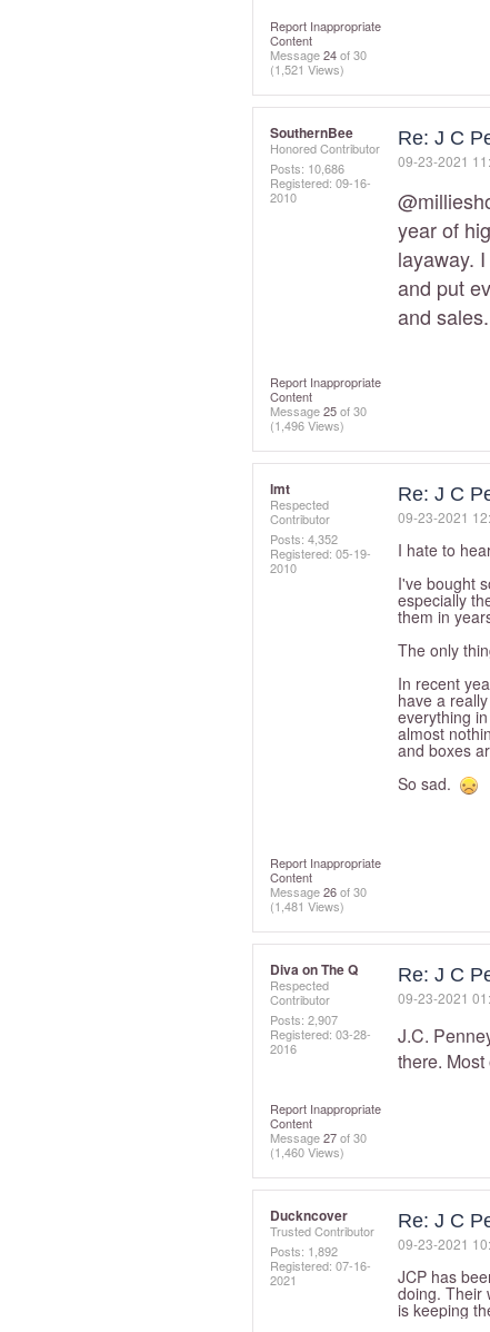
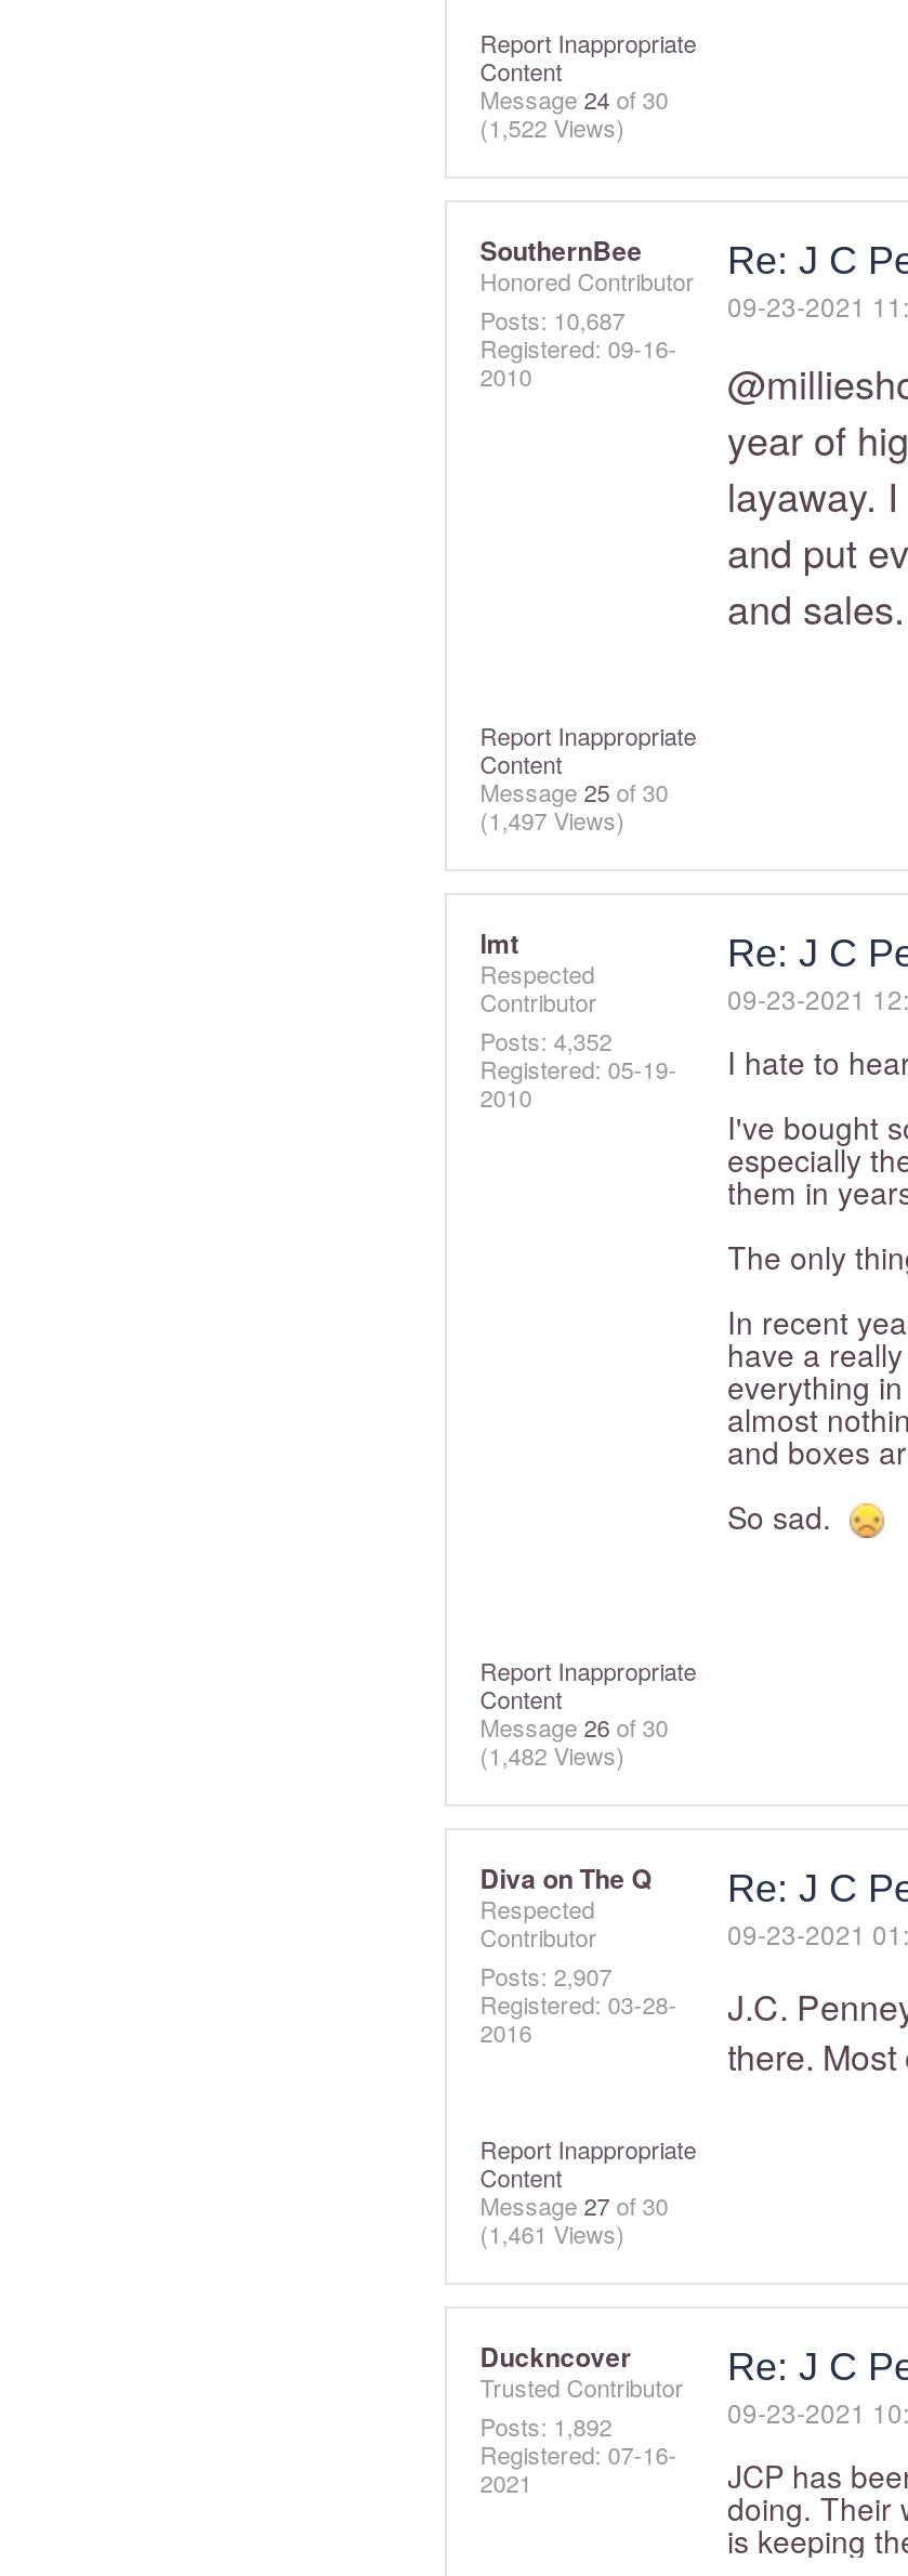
- (1,521 Views)
+ (1,522 Views)

- Posts: 10,686
+ Posts: 10,687

- (1,496 Views)
+ (1,497 Views)

- (1,481 Views)
+ (1,482 Views)

- (1,460 Views)
+ (1,461 Views)
